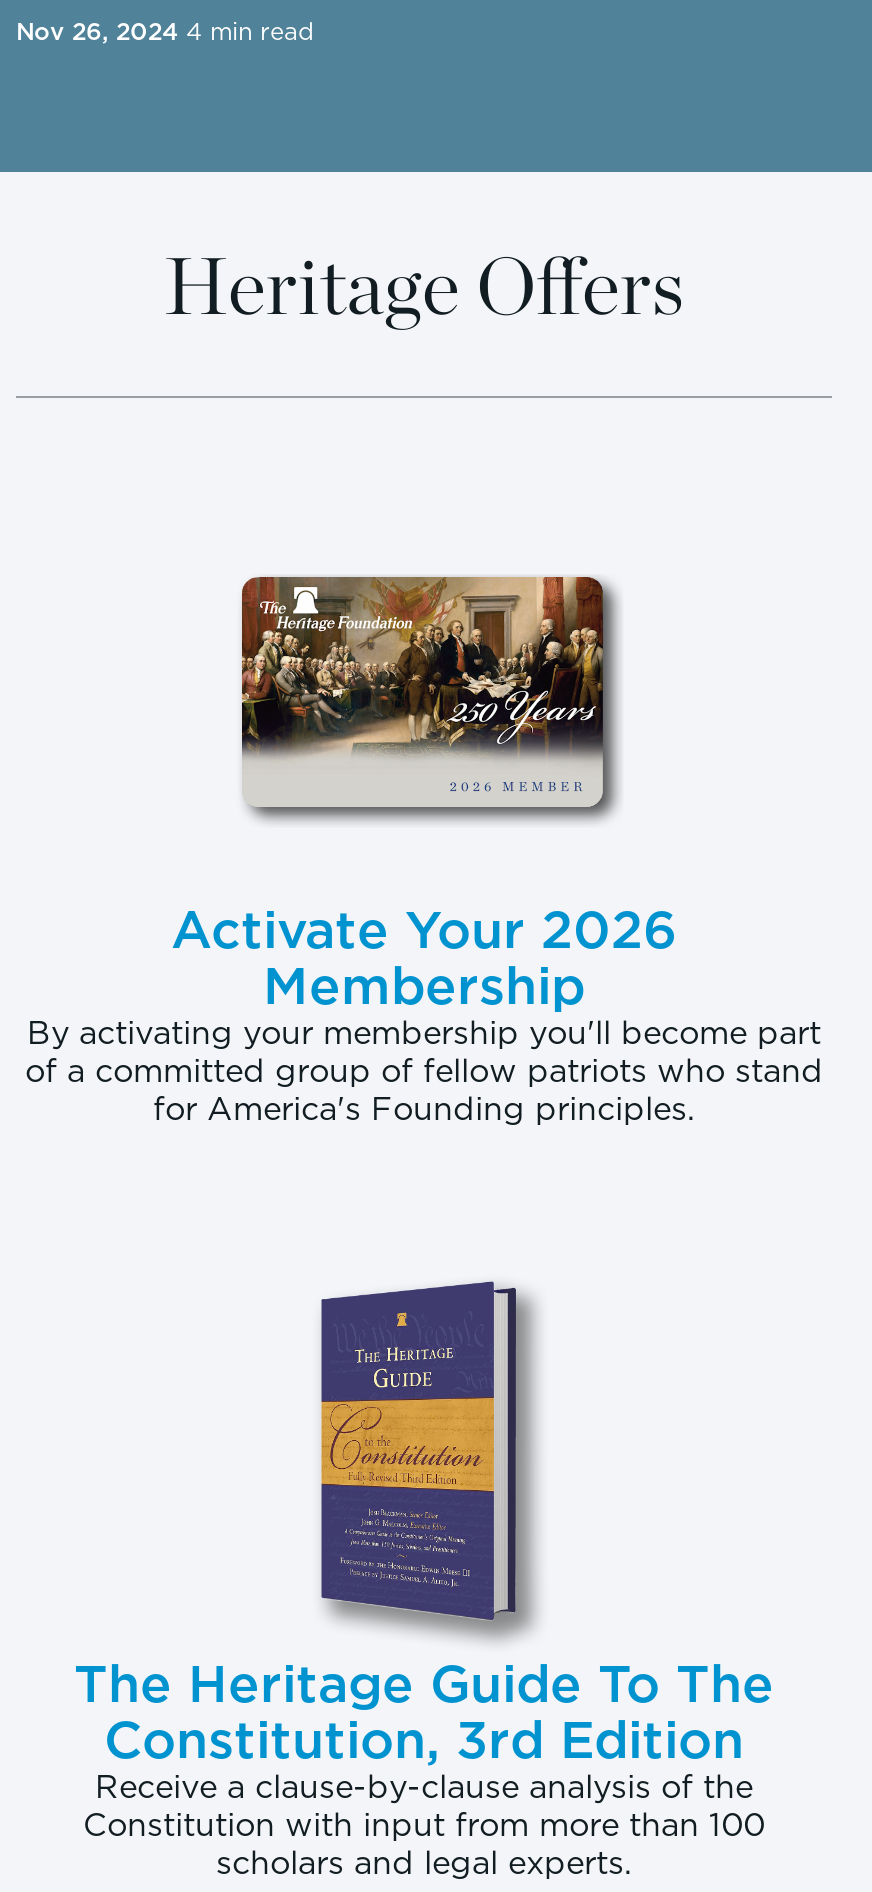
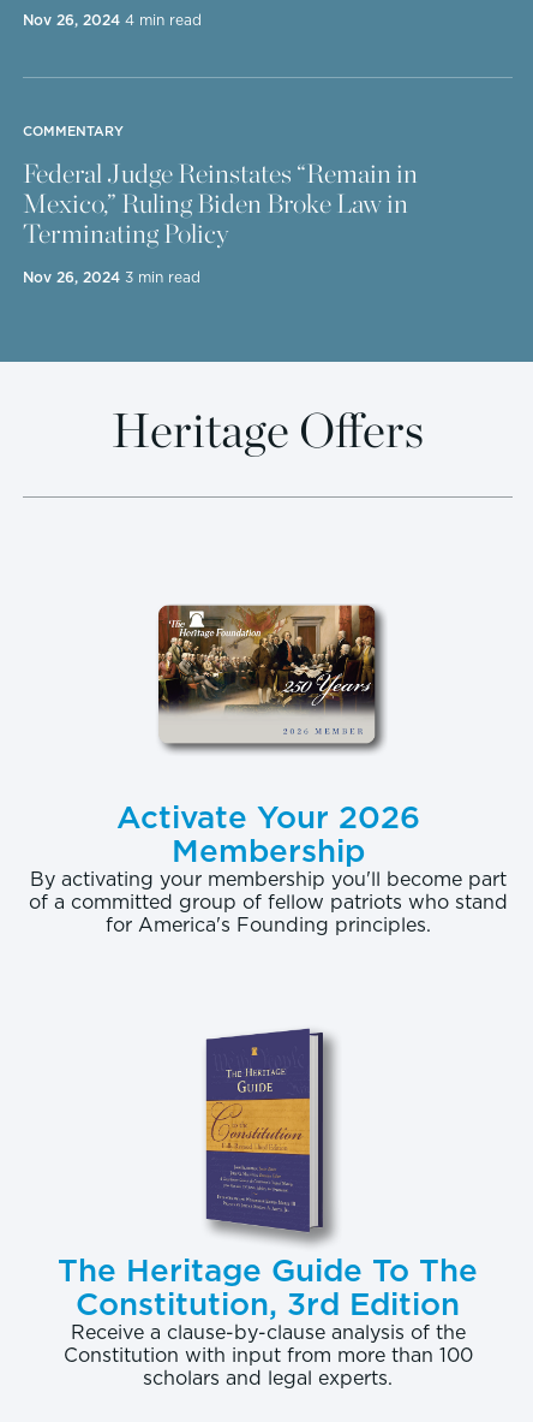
+ COMMENTARY
+ Federal Judge Reinstates “Remain in
+ Mexico,” Ruling Biden Broke Law in
+ Terminating Policy
+ Nov 26, 2024 3 min read
